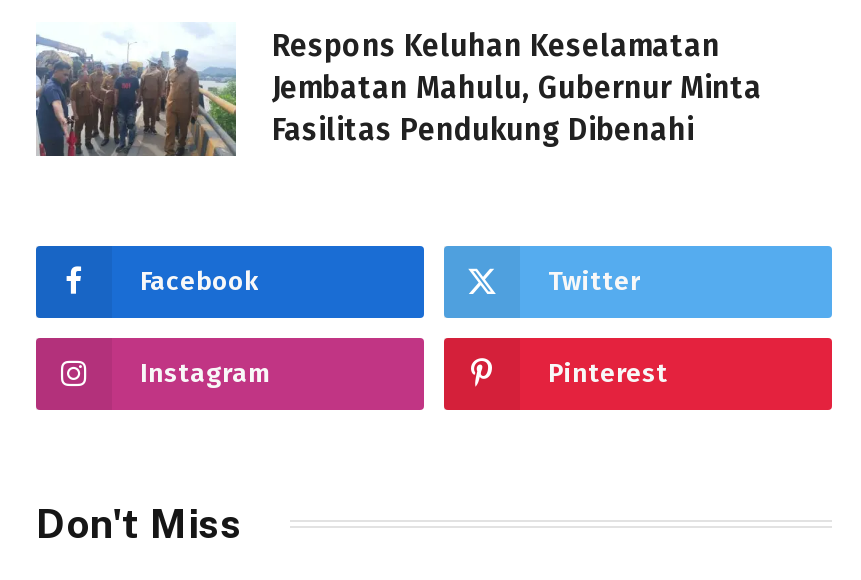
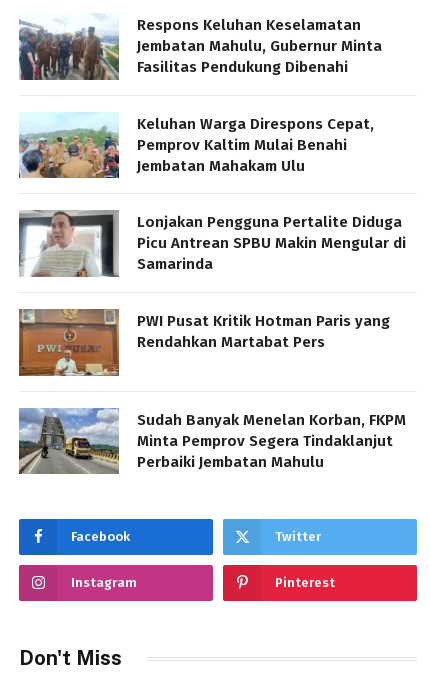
+ [image]
+ Keluhan Warga Direspons Cepat,
+ Pemprov Kaltim Mulai Benahi
+ Jembatan Mahakam Ulu
+ Lonjakan Pengguna Pertalite Diduga
+ Picu Antrean SPBU Makin Mengular di
+ Samarinda
+ PWI Pusat Kritik Hotman Paris yang
+ Rendahkan Martabat Pers

+ [image]
+ Sudah Banyak Menelan Korban, FKPM
+ Minta Pemprov Segera Tindaklanjut
+ Perbaiki Jembatan Mahulu

+ [image]

+ [image]
